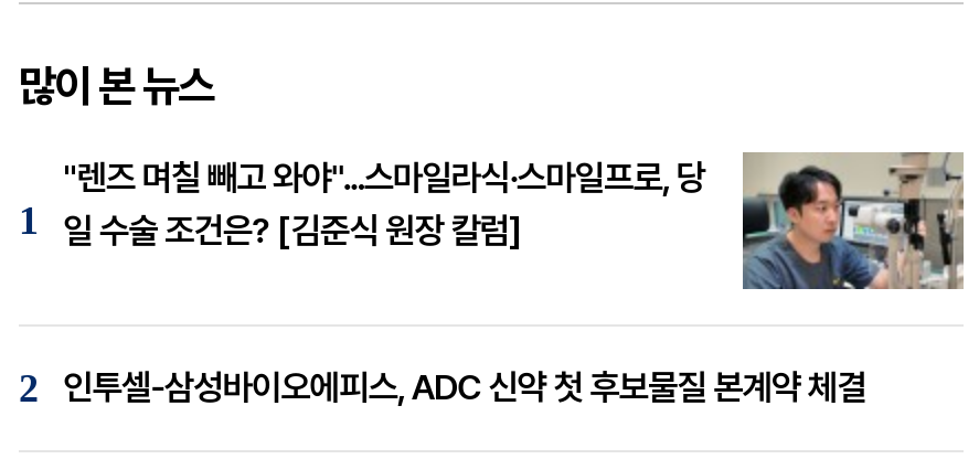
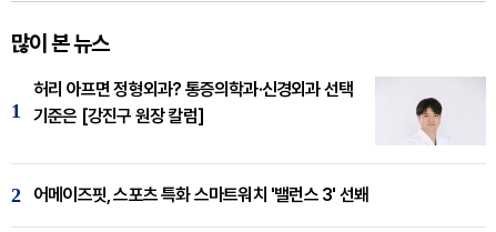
- [image]
- "렌즈 며칠 빼고 와야"...스마일라식·스마일프로, 당
- 일 수술 조건은? [김준식 원장 칼럼]
+ [image]
+ 허리 아프면 정형외과? 통증의학과·신경외과 선택
+ 기준은 [강진구 원장 칼럼]

- 인투셀-삼성바이오에피스, ADC 신약 첫 후보물질 본계약 체결
+ 어메이즈핏, 스포츠 특화 스마트워치 '밸런스 3' 선봬
